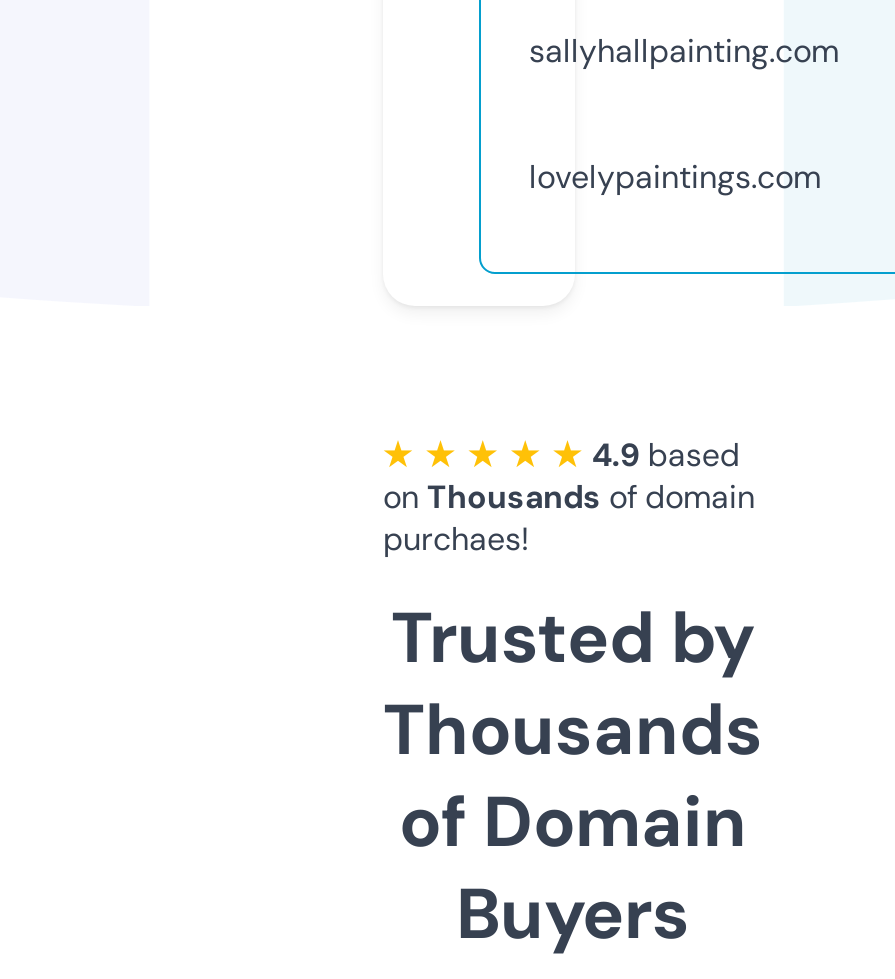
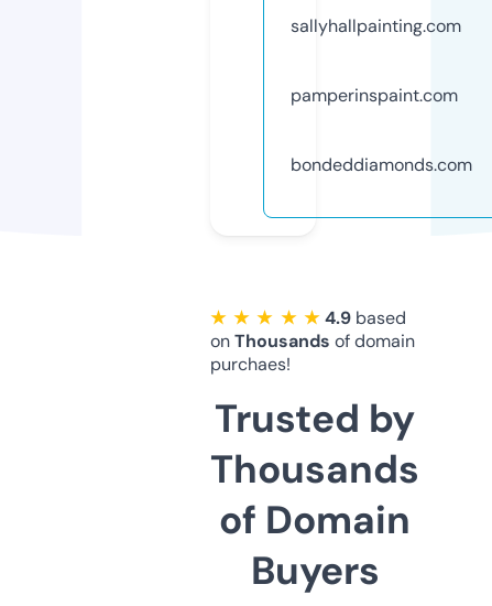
- lovelypaintings.com
+ pamperinspaint.com
+ bondeddiamonds.com
